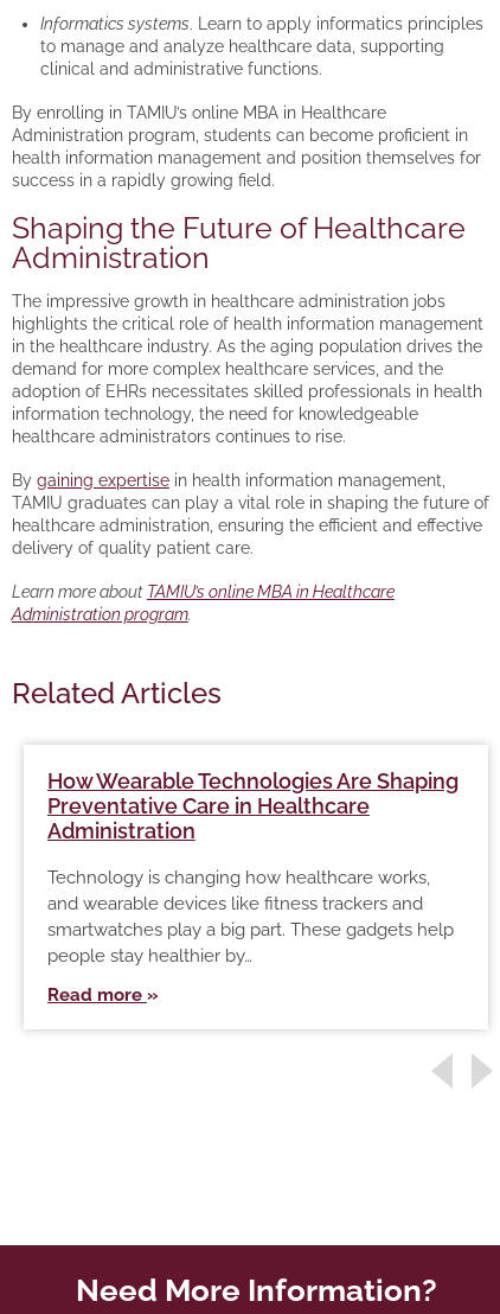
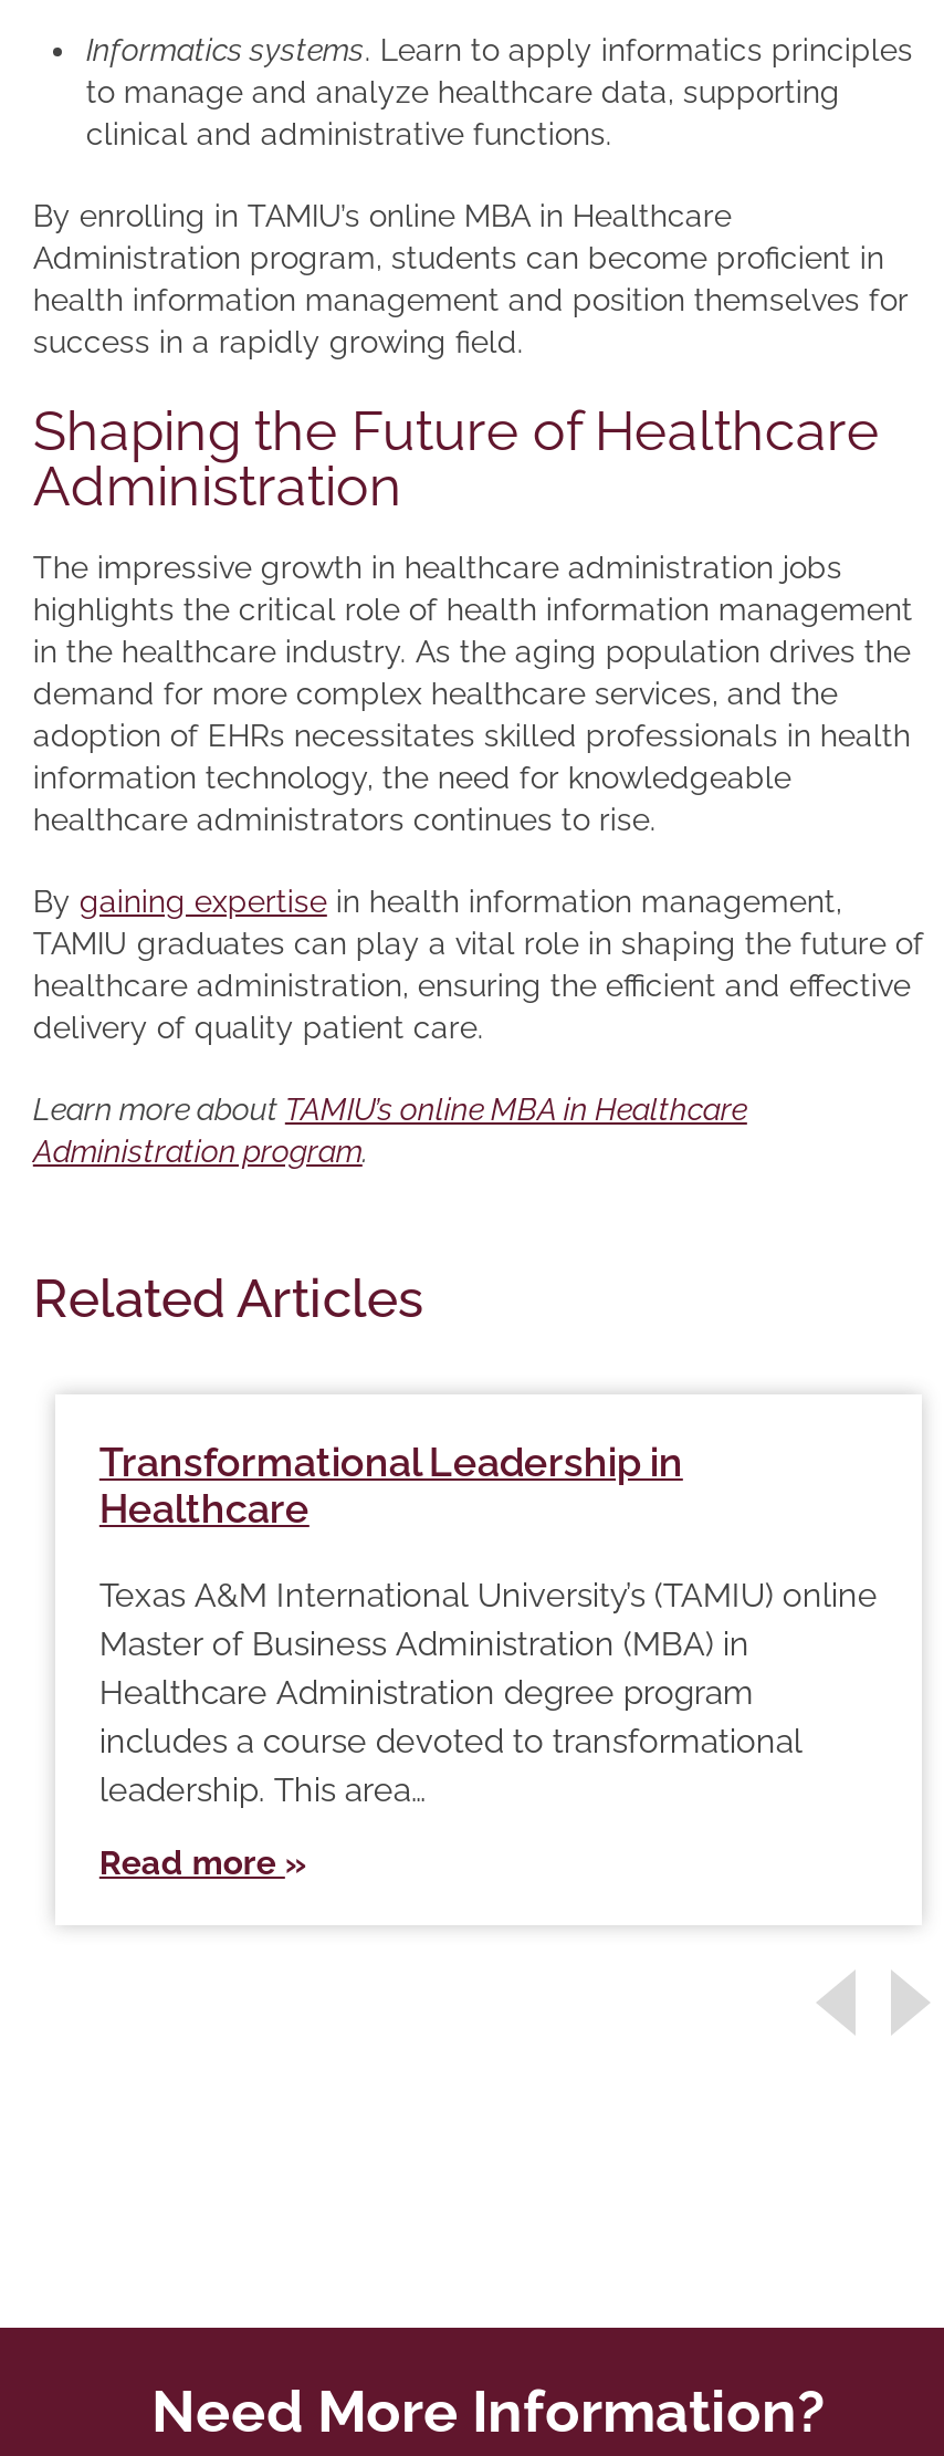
- How Wearable Technologies Are Shaping
- Preventative Care in Healthcare
- Administration
+ Transformational Leadership in
+ Healthcare

- Technology is changing how healthcare works,
- and wearable devices like fitness trackers and
- smartwatches play a big part. These gadgets help
- people stay healthier by…
+ Texas A&M International University’s (TAMIU) online
+ Master of Business Administration (MBA) in
+ Healthcare Administration degree program
+ includes a course devoted to transformational
+ leadership. This area…
